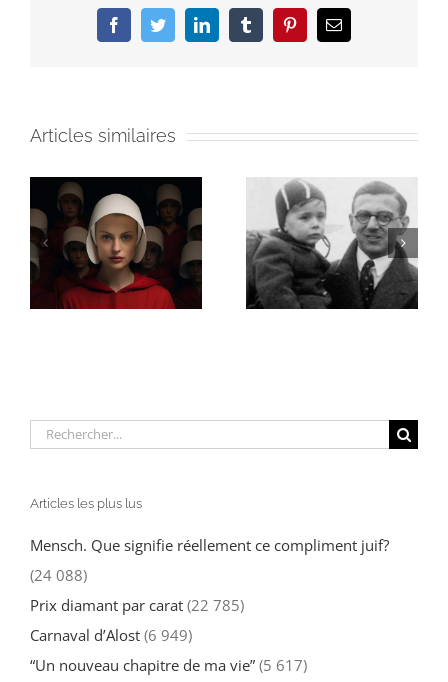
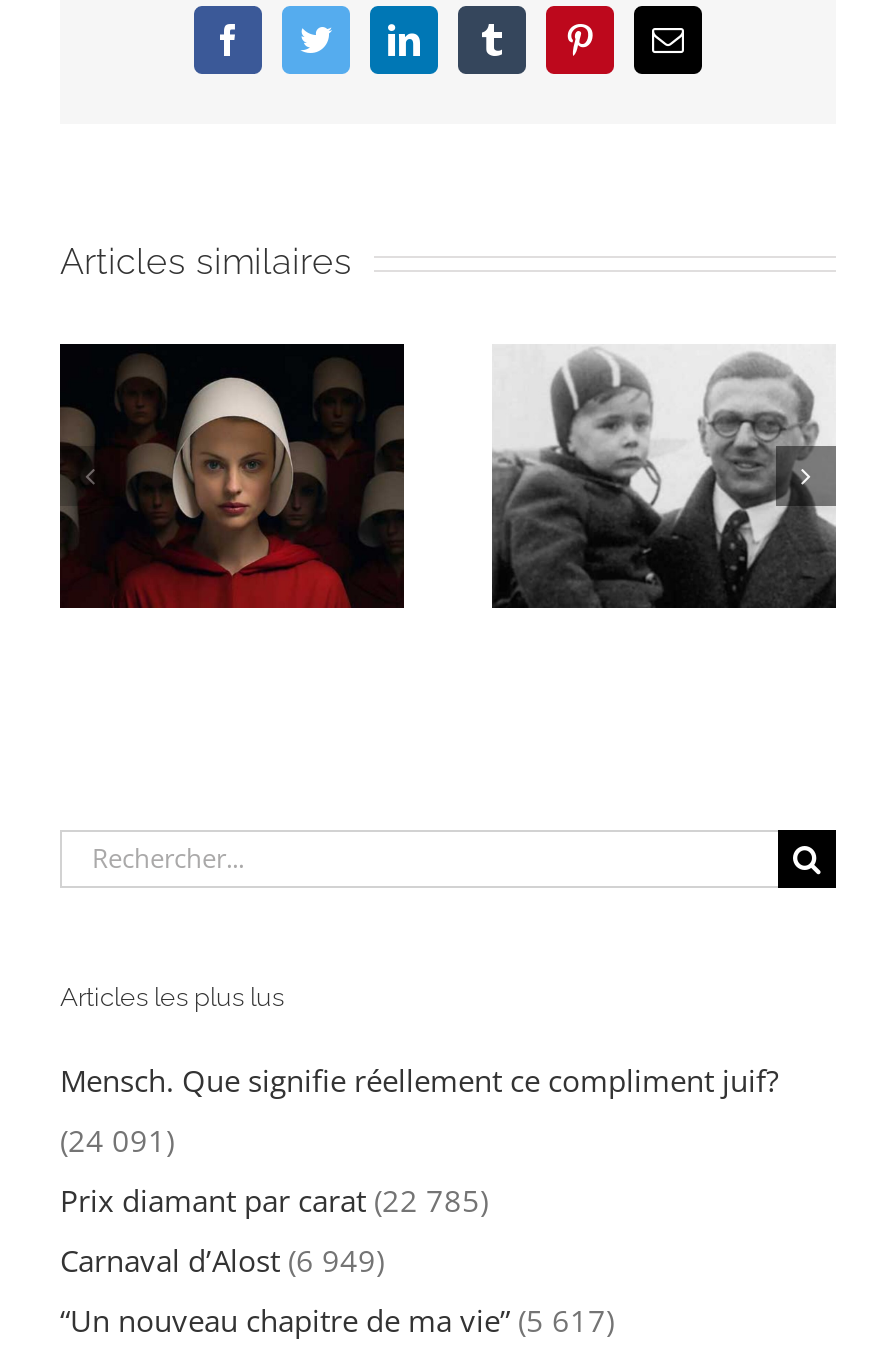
- (24 088)
+ (24 091)
